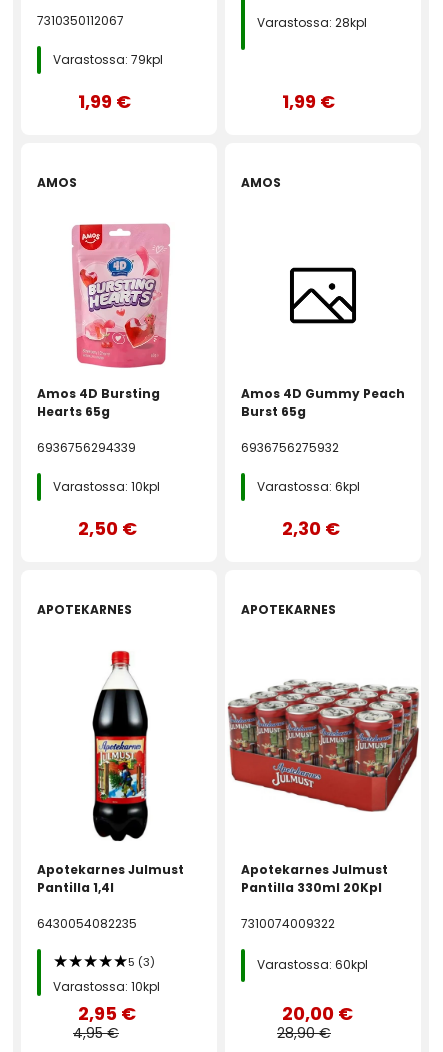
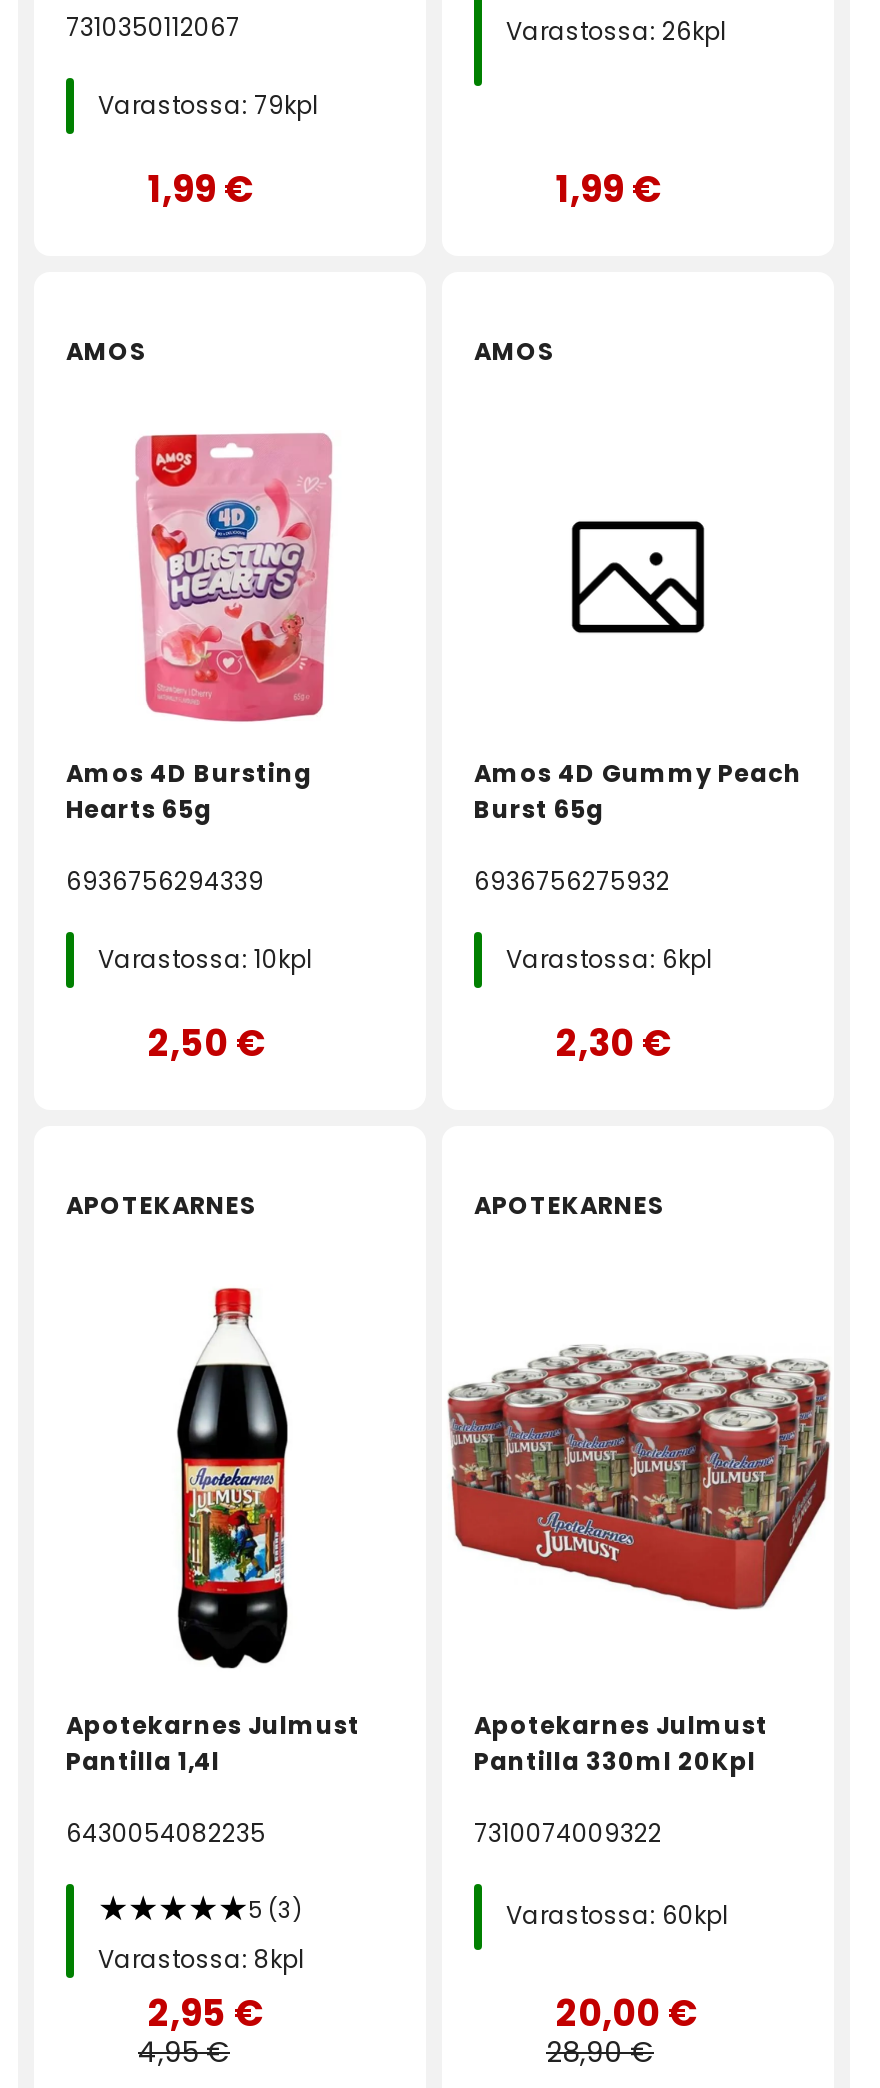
- Varastossa: 28kpl
+ Varastossa: 26kpl

- Varastossa: 10kpl
+ Varastossa: 8kpl
